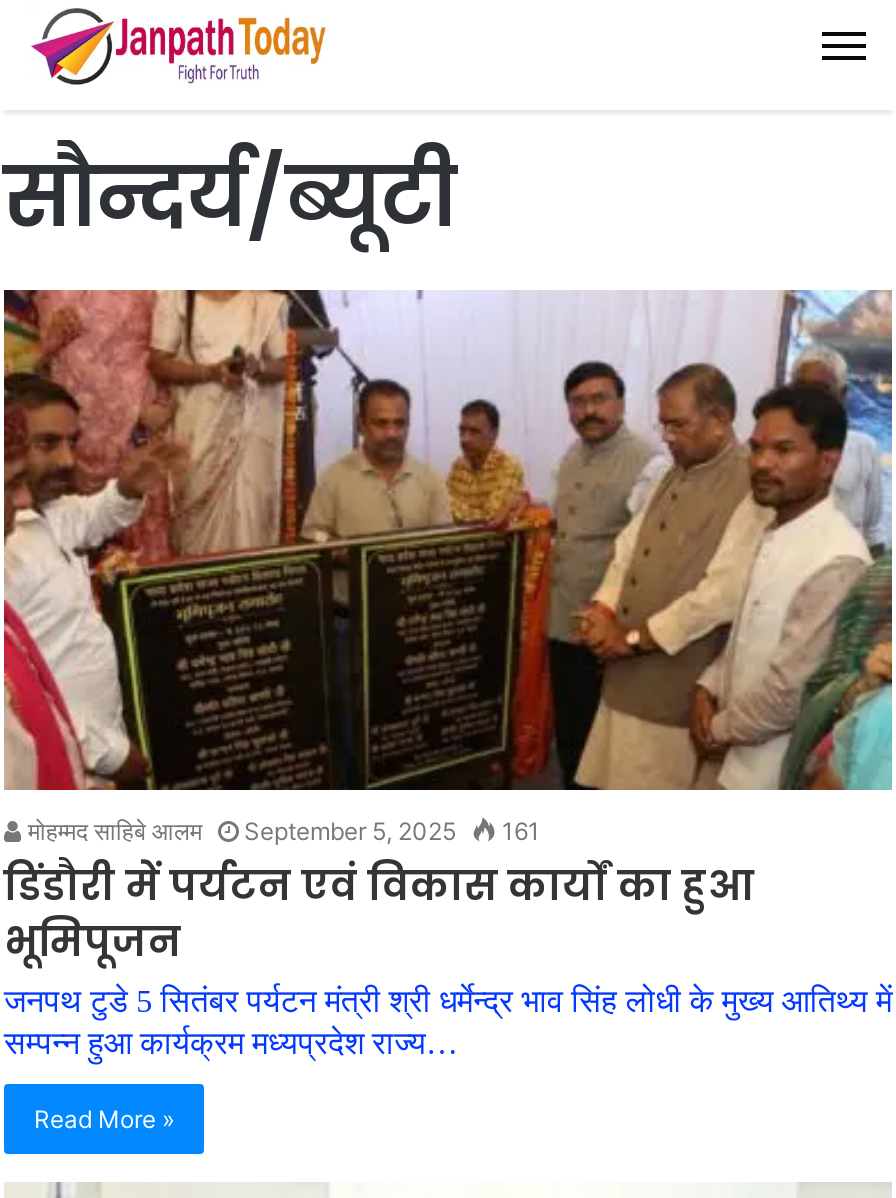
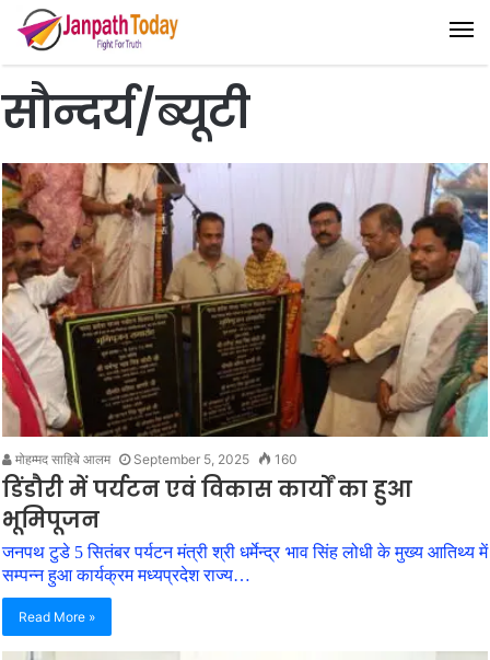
- मोहम्मद साहिबे आलम September 5, 2025 161
+ मोहम्मद साहिबे आलम September 5, 2025 160
